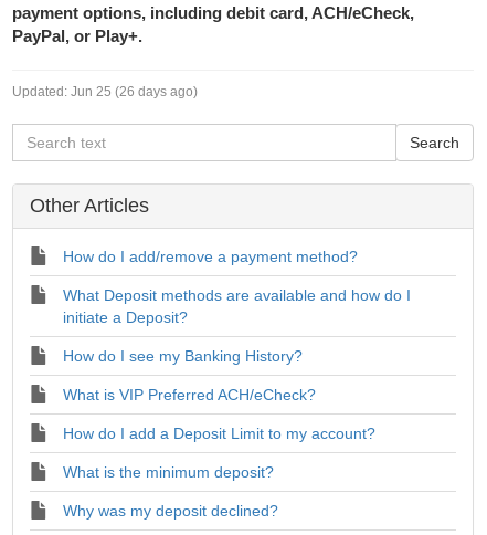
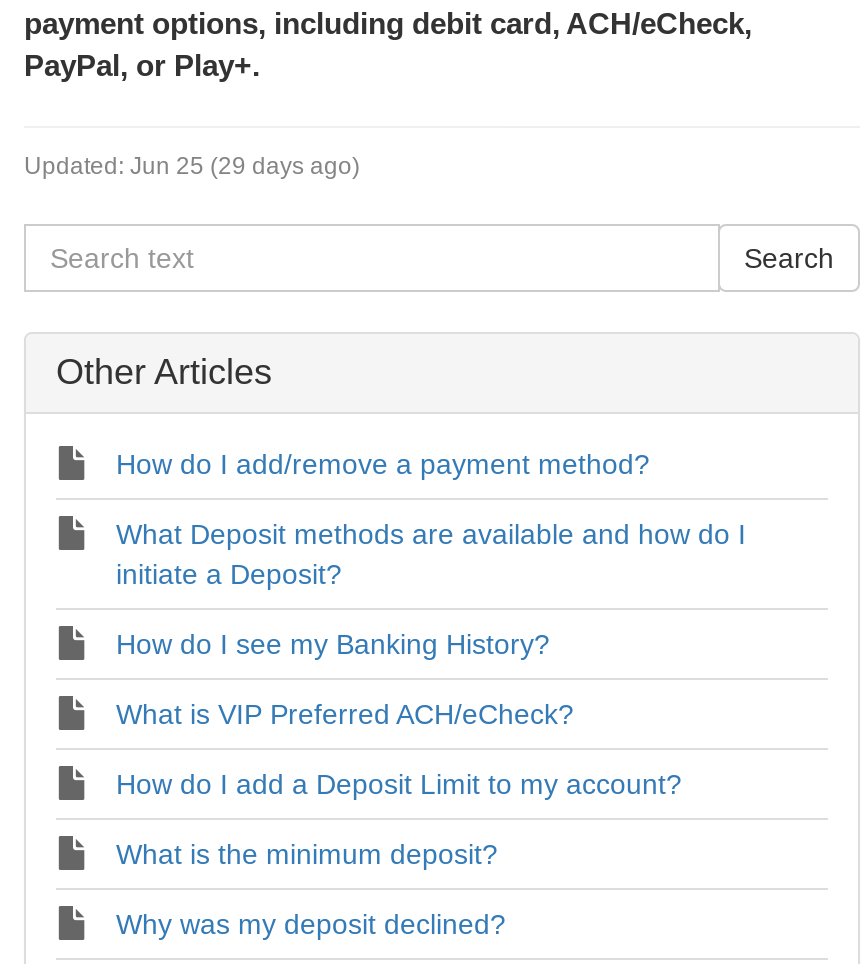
- Updated: Jun 25 (26 days ago)
+ Updated: Jun 25 (29 days ago)
